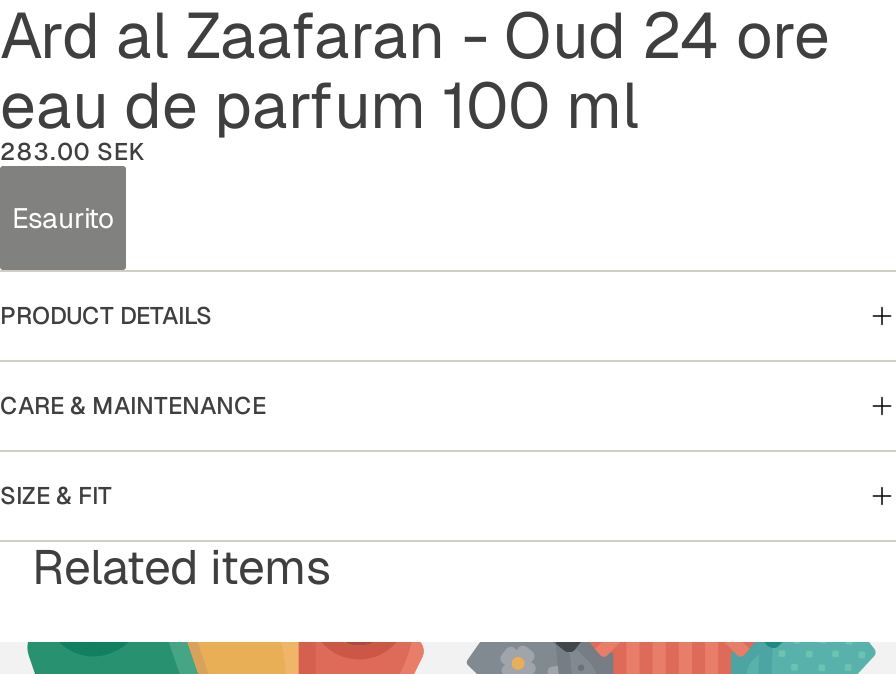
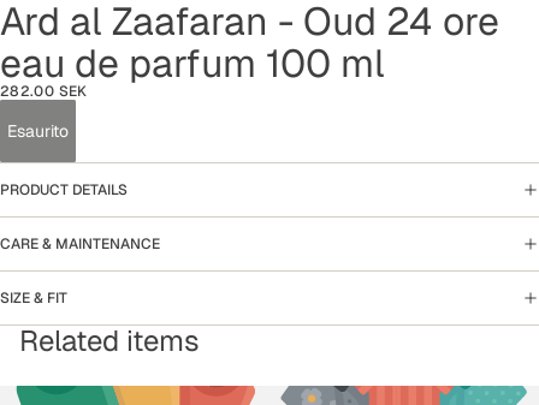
- 283.00 SEK
+ 282.00 SEK
